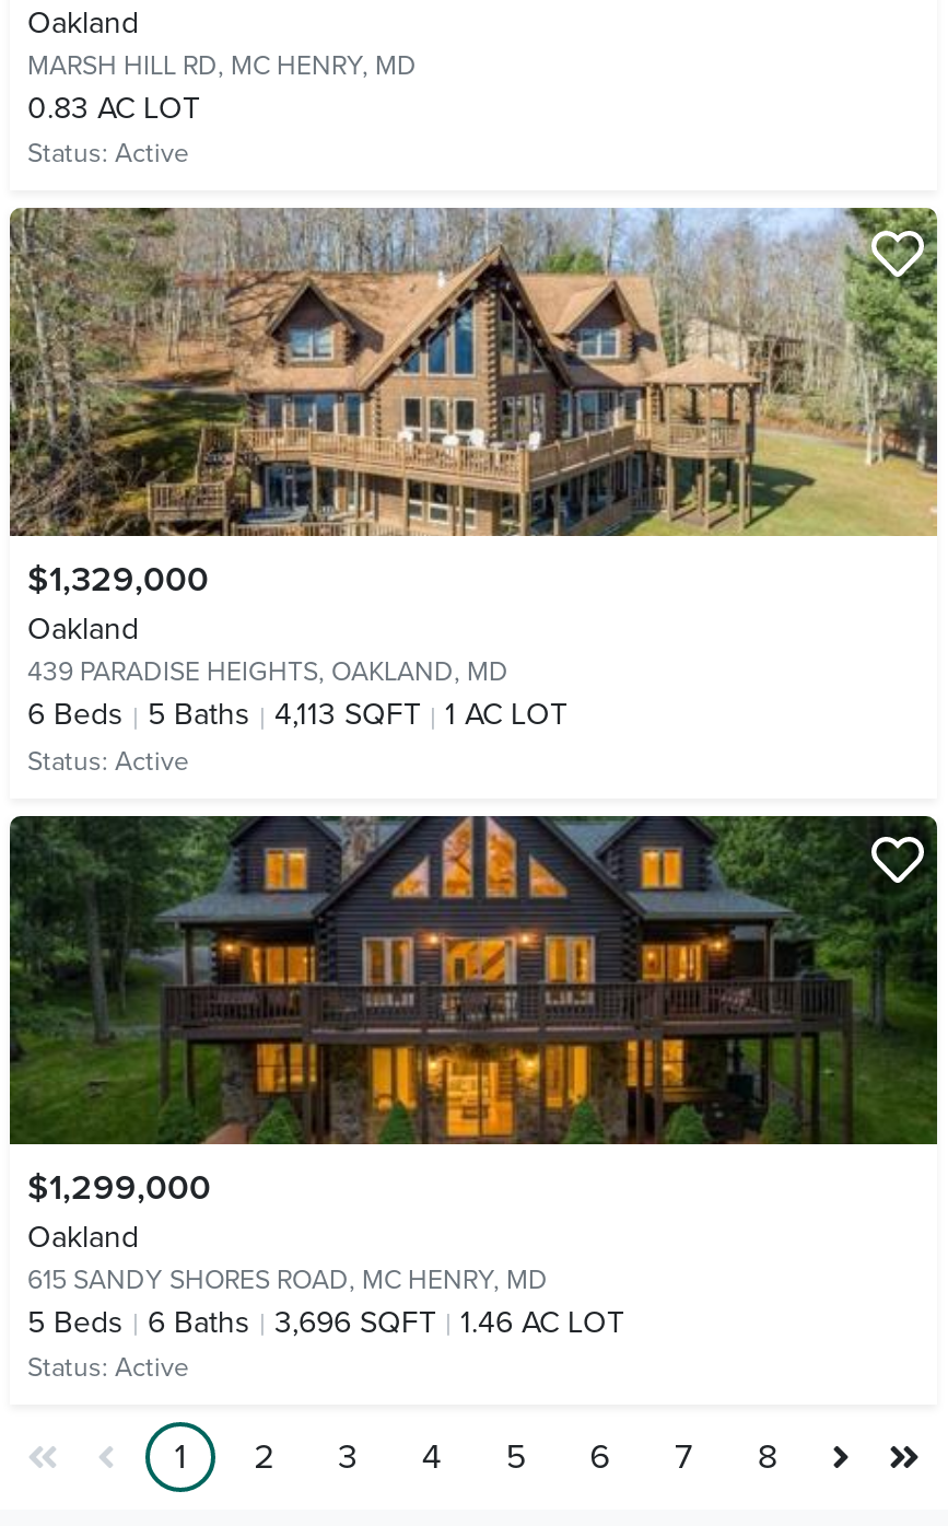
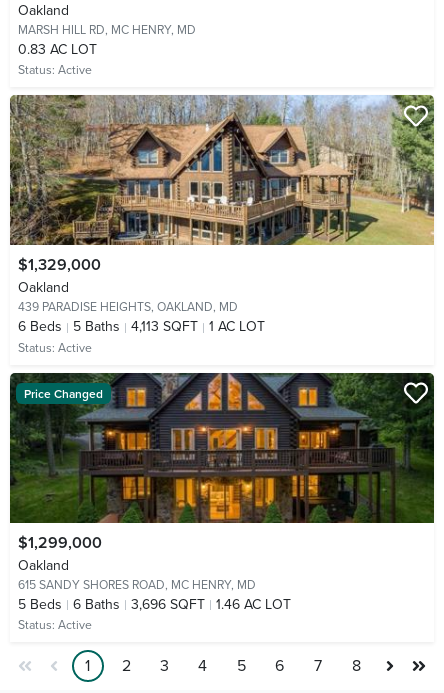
+ Price Changed
